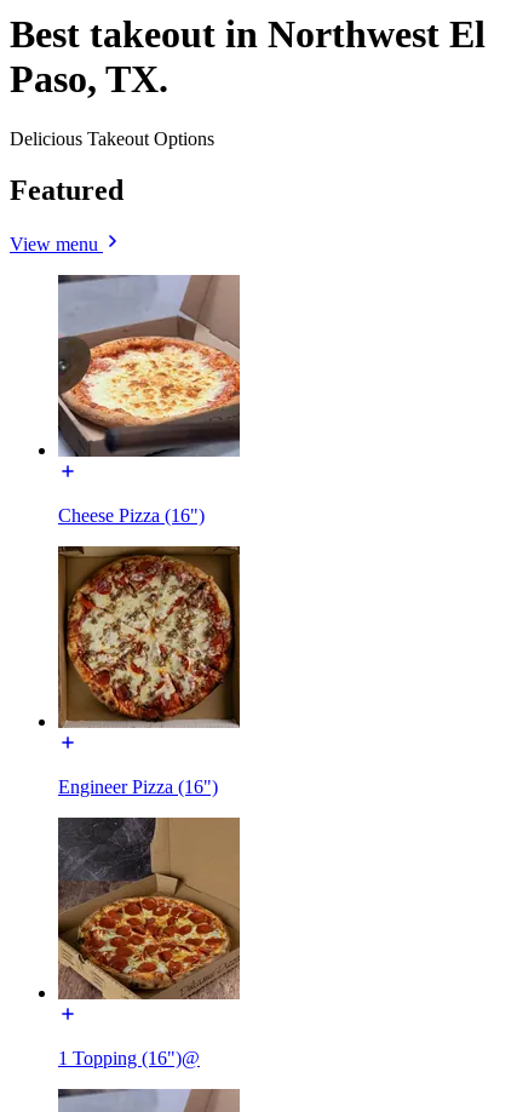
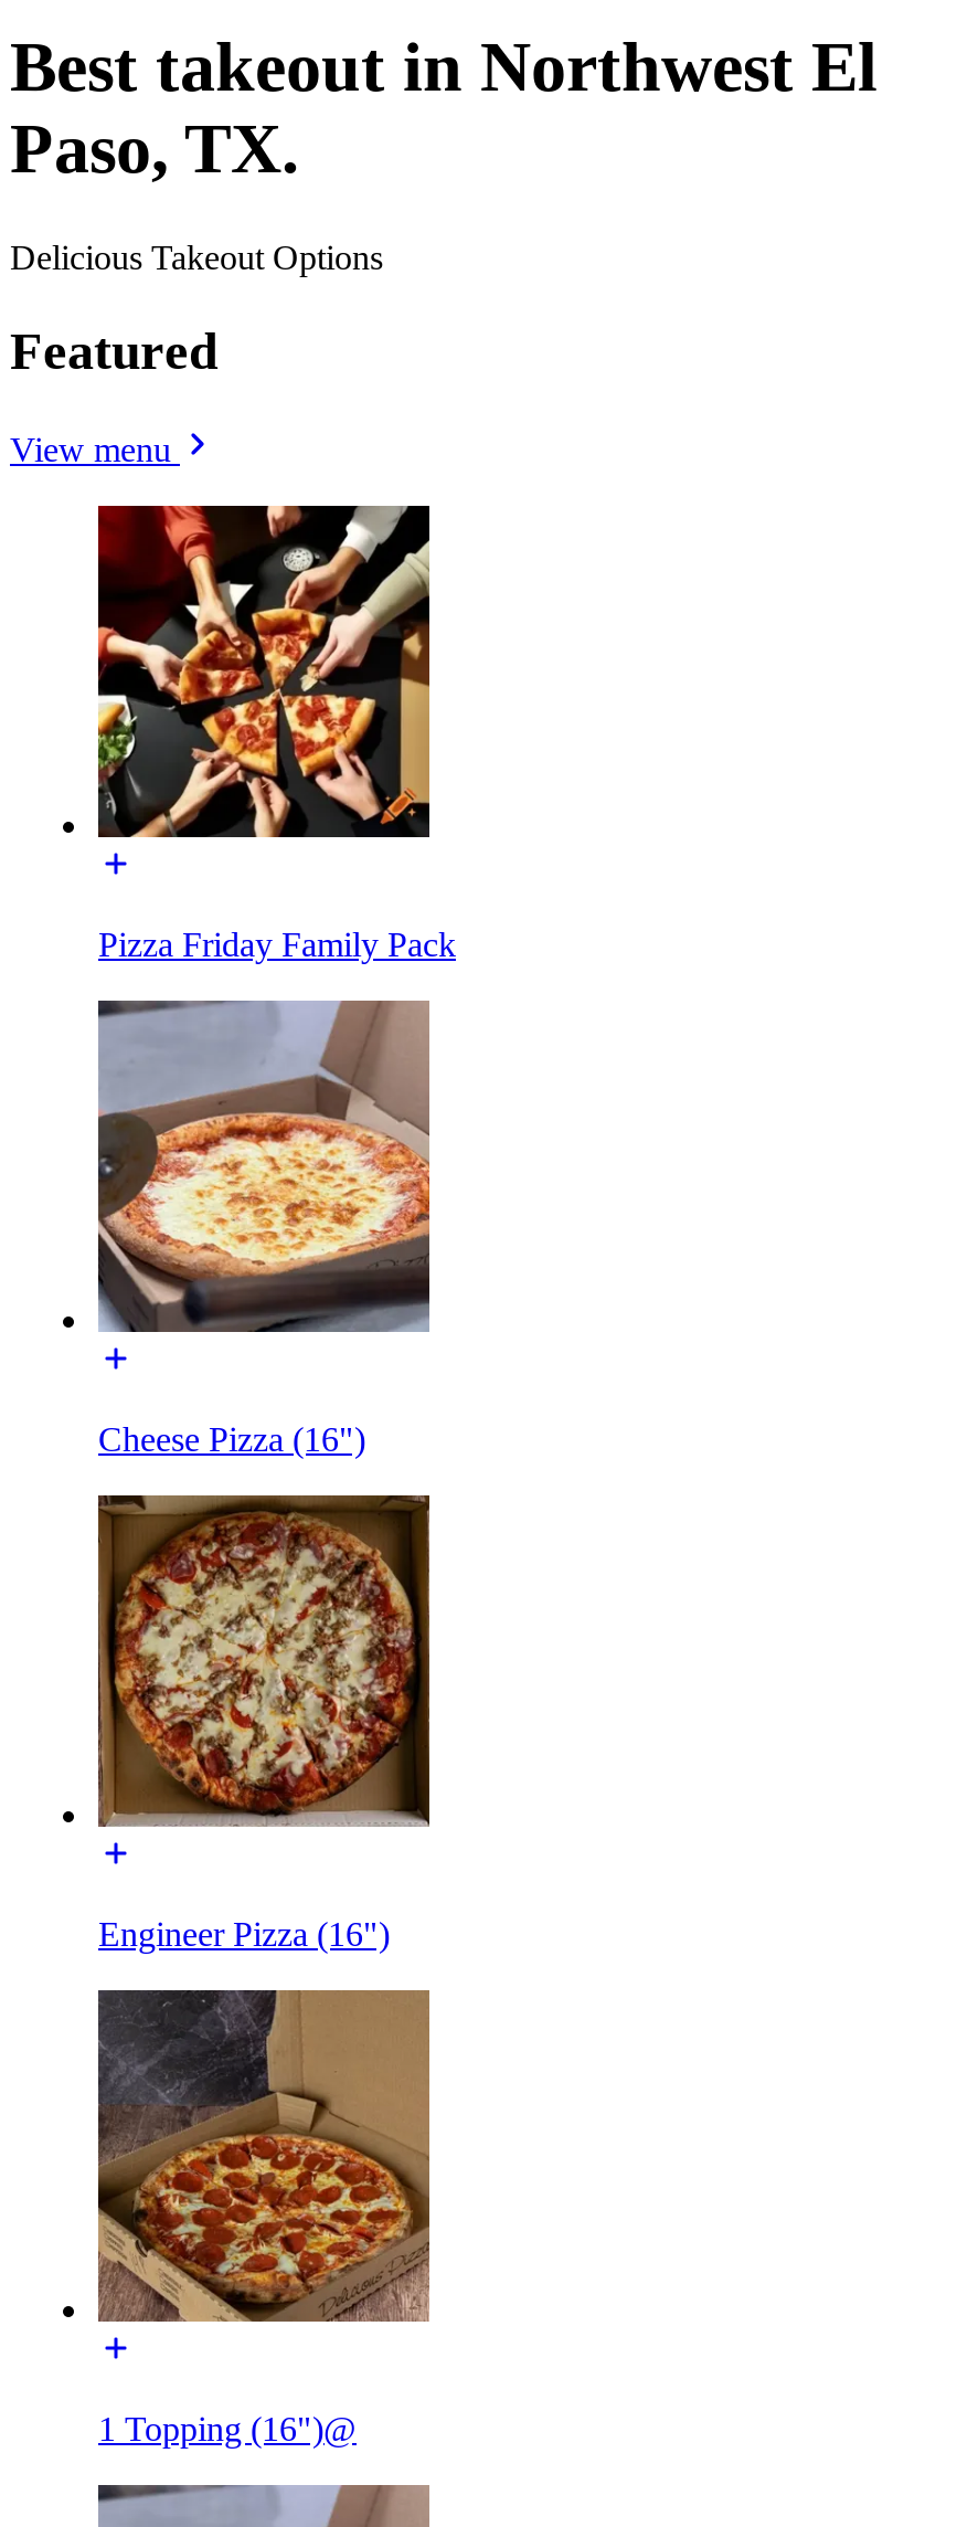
+ [image]
+ Pizza Friday Family Pack
